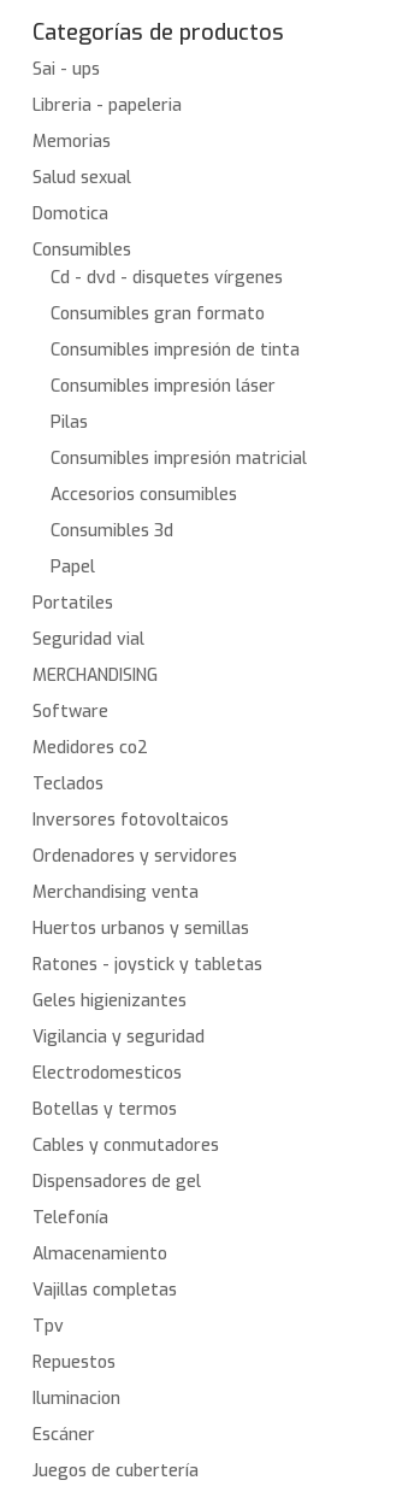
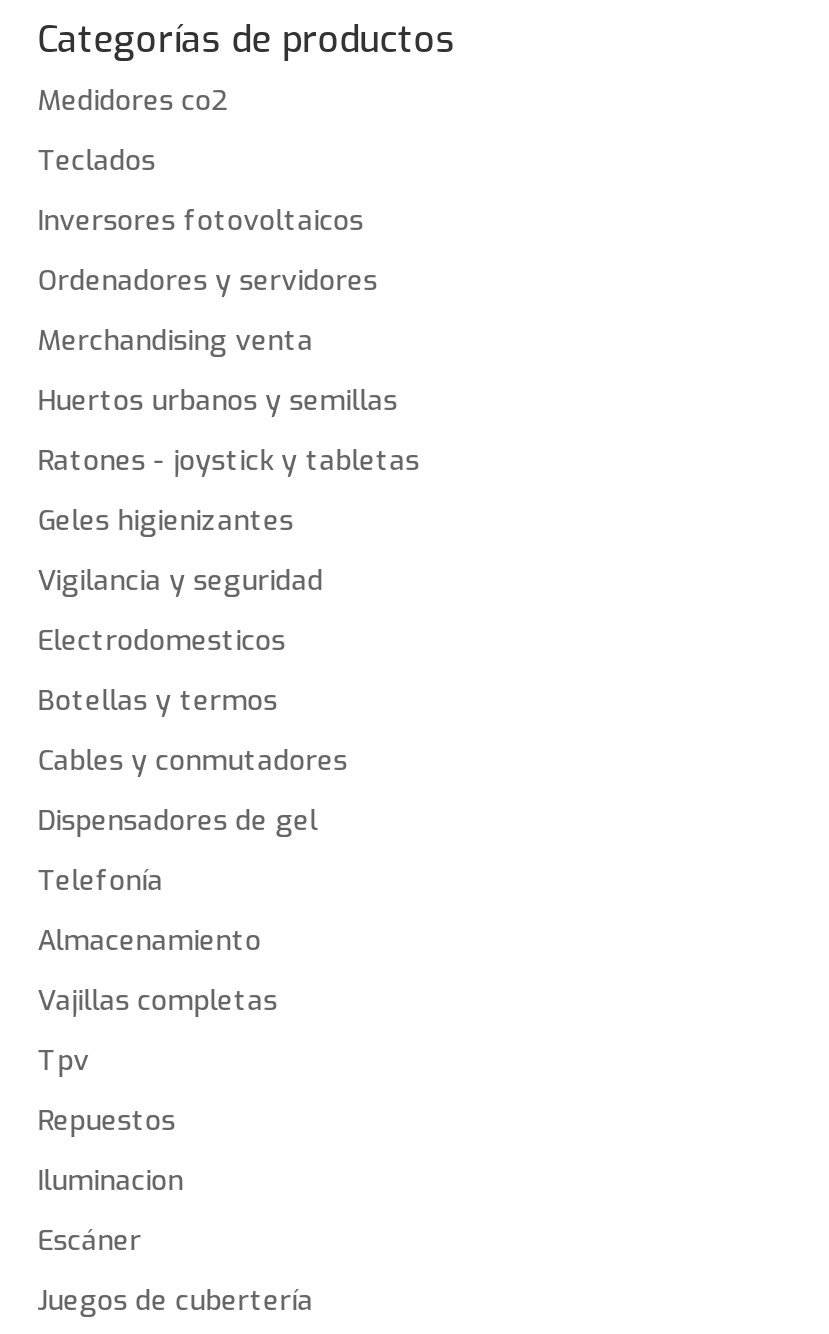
- Sai - ups
- Libreria - papeleria
- Memorias
- Salud sexual
- Domotica
- Consumibles
- Cd - dvd - disquetes vírgenes
- Consumibles gran formato
- Consumibles impresión de tinta
- Consumibles impresión láser
- Pilas
- Consumibles impresión matricial
- Accesorios consumibles
- Consumibles 3d
- Papel
- Portatiles
- Seguridad vial
- MERCHANDISING
- Software
